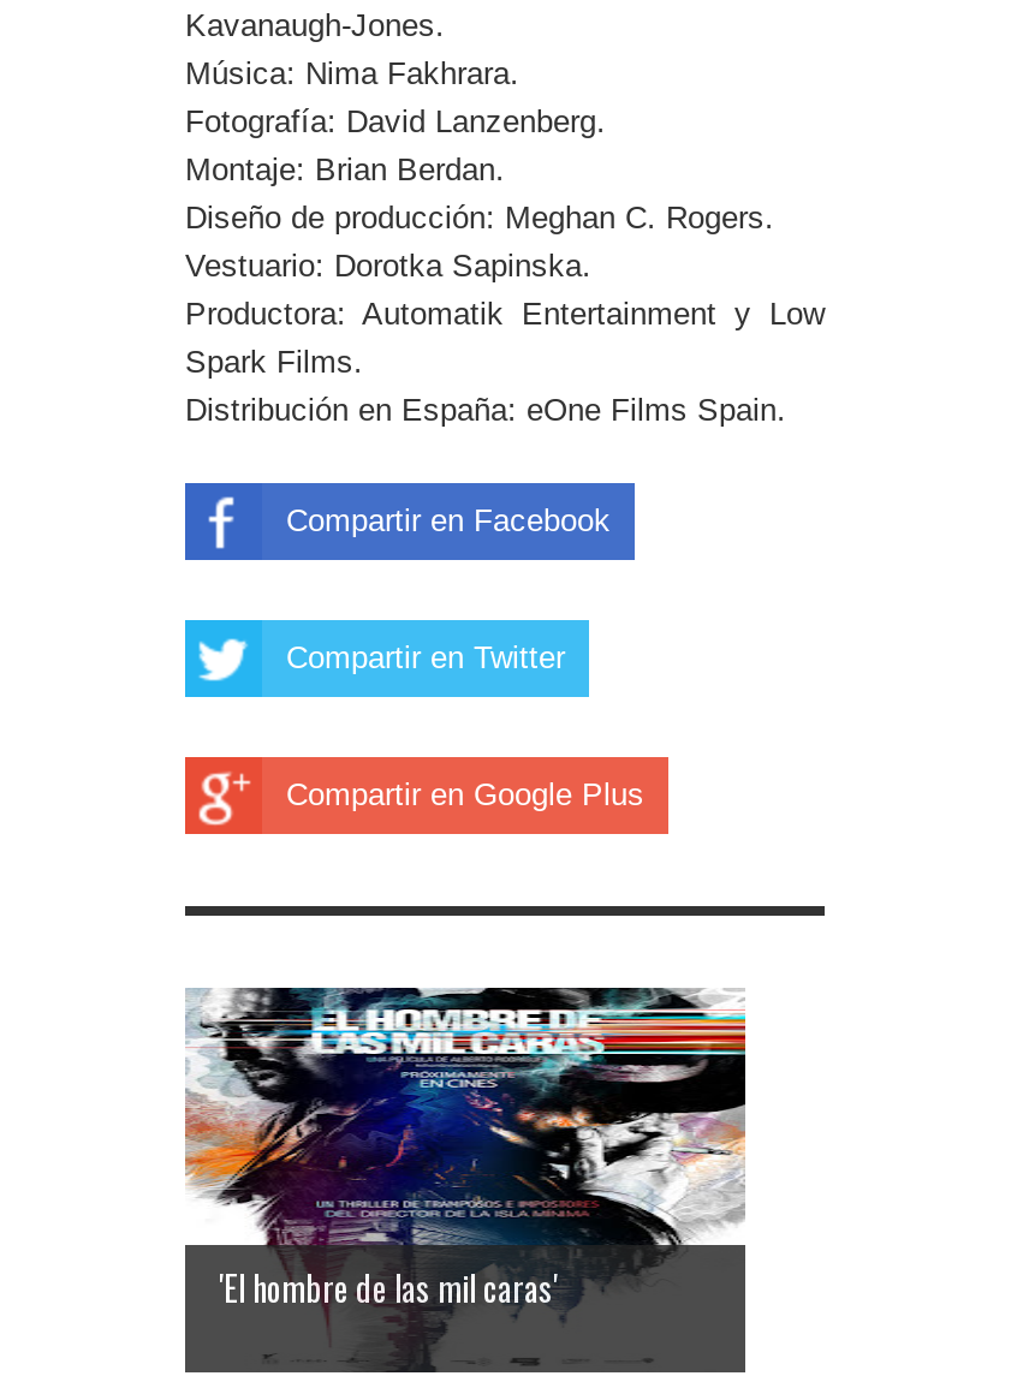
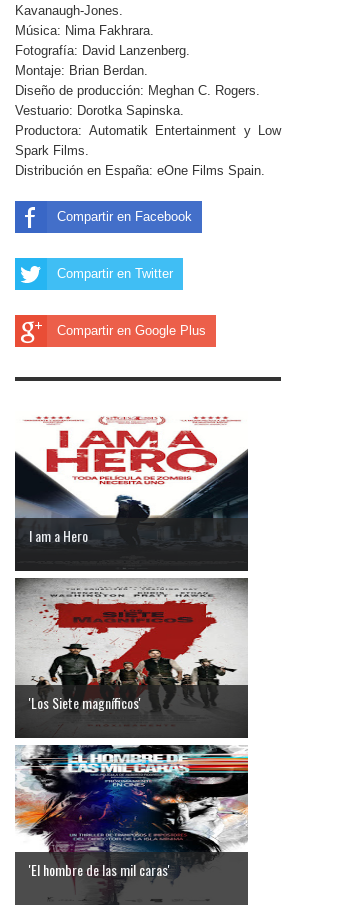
+ [image]
+ I am a Hero

+ [image]
+ 'Los Siete magníficos'
